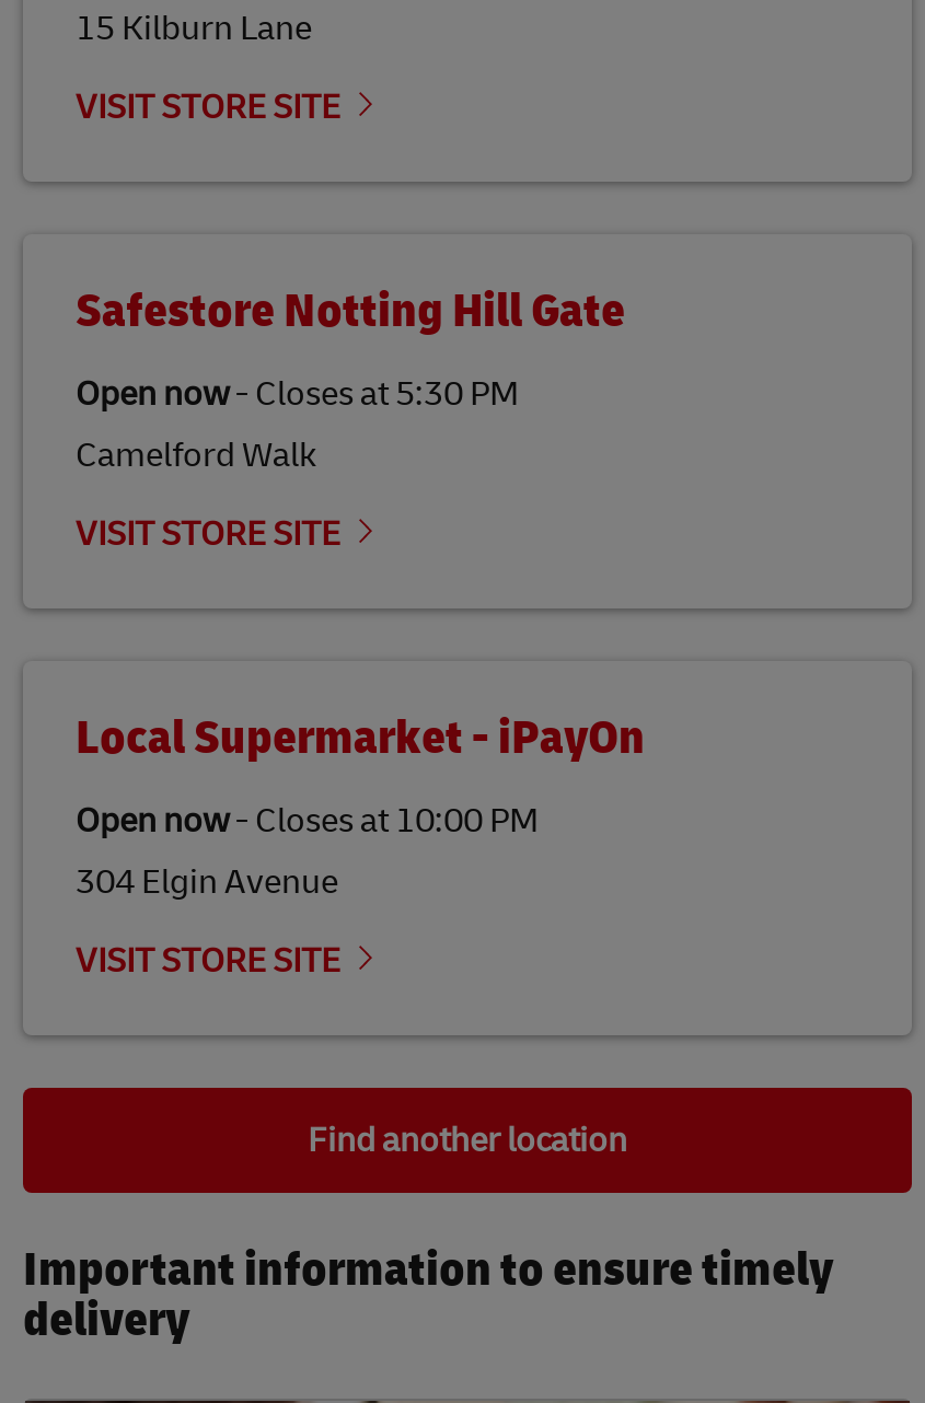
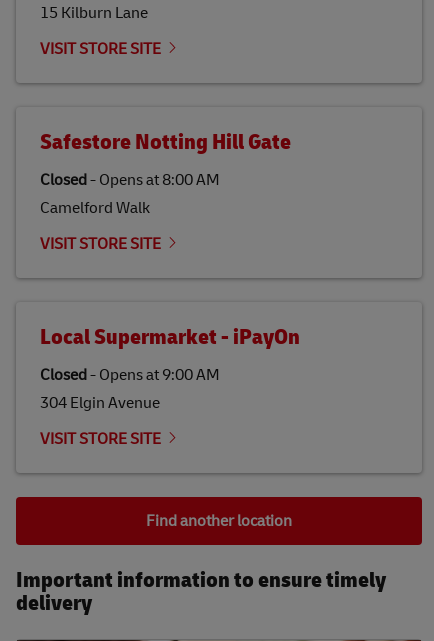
- Open now- Closes at 5:30 PM
+ Closed- Opens at 8:00 AM

- Open now- Closes at 10:00 PM
+ Closed- Opens at 9:00 AM
